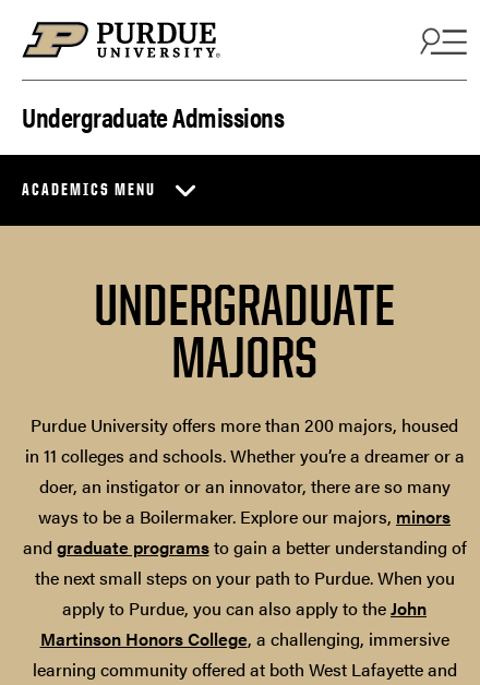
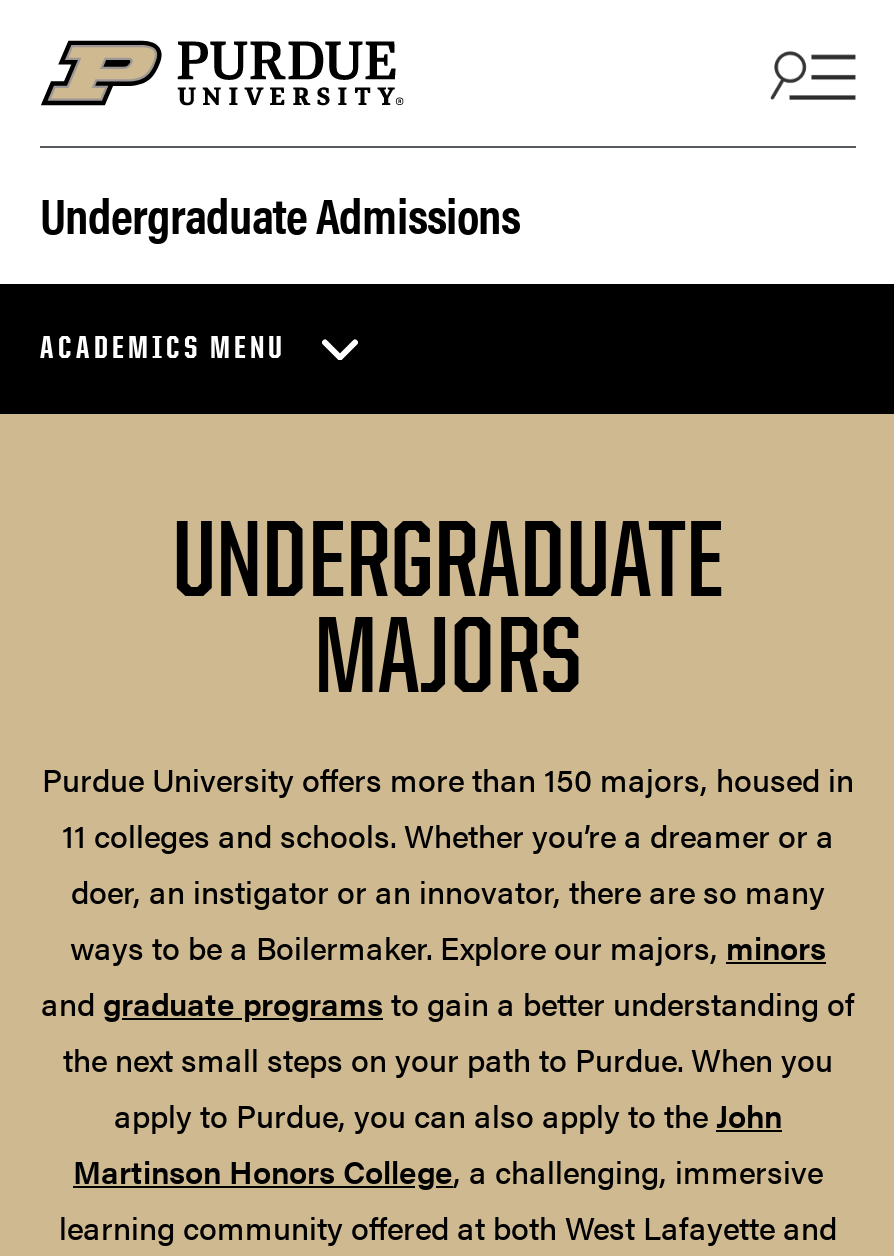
- Purdue University offers more than 200 majors, housed
- in 11 colleges and schools. Whether you’re a dreamer or a
+ Purdue University offers more than 150 majors, housed in
+ 11 colleges and schools. Whether you’re a dreamer or a
